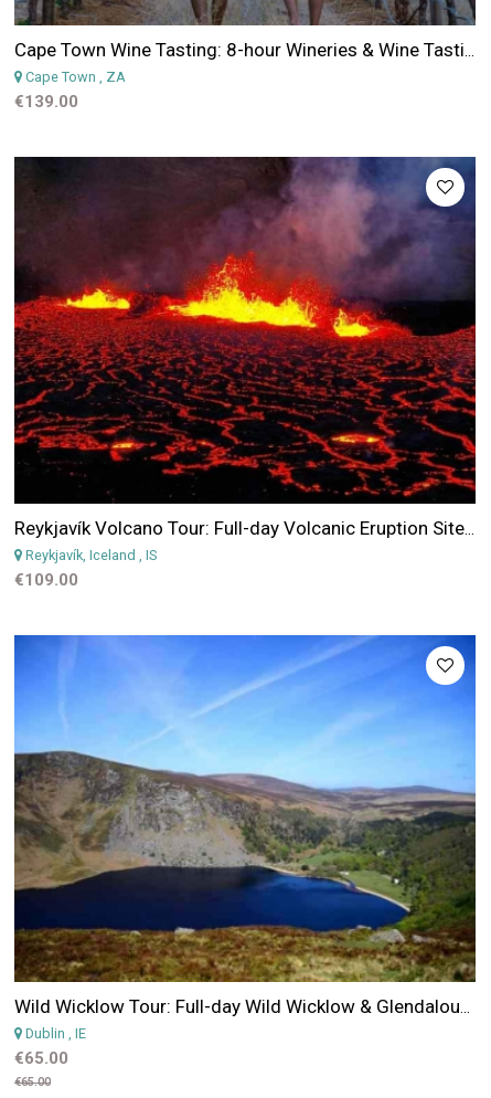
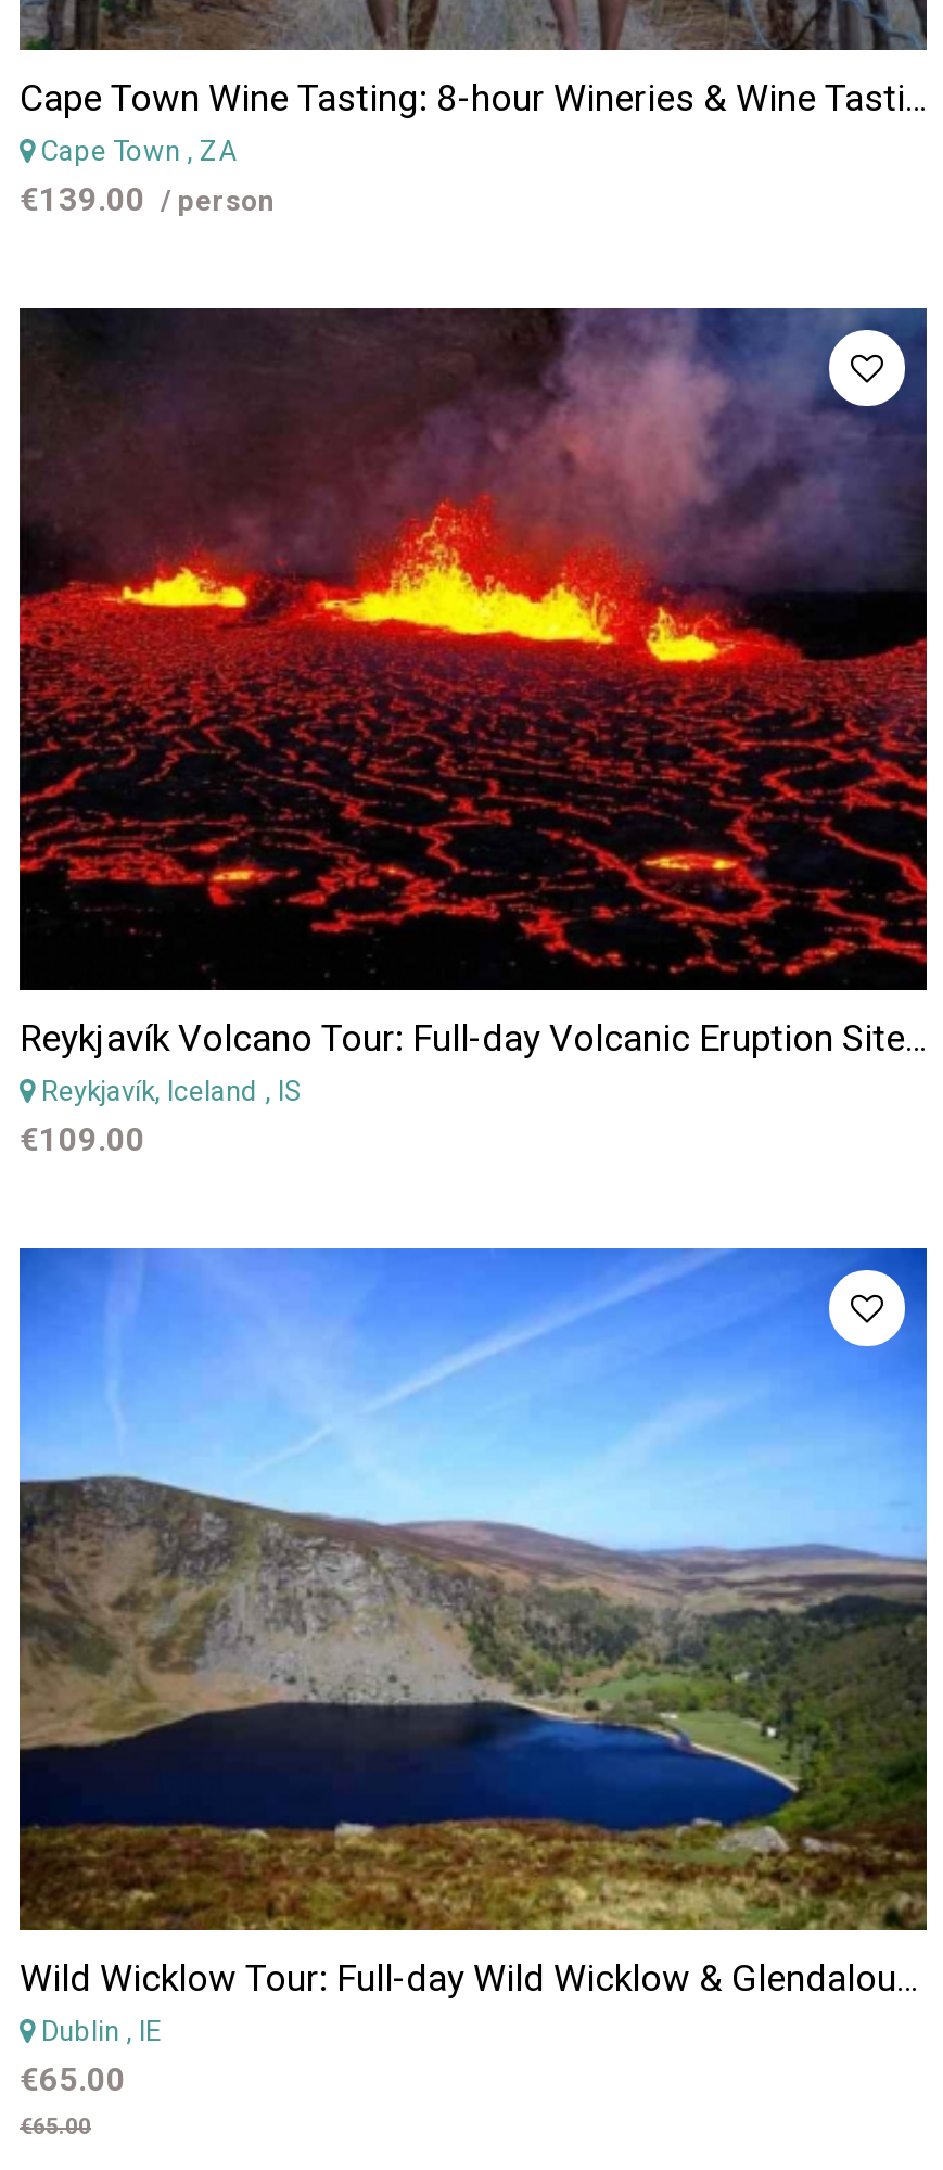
- €139.00
+ €139.00 / person
